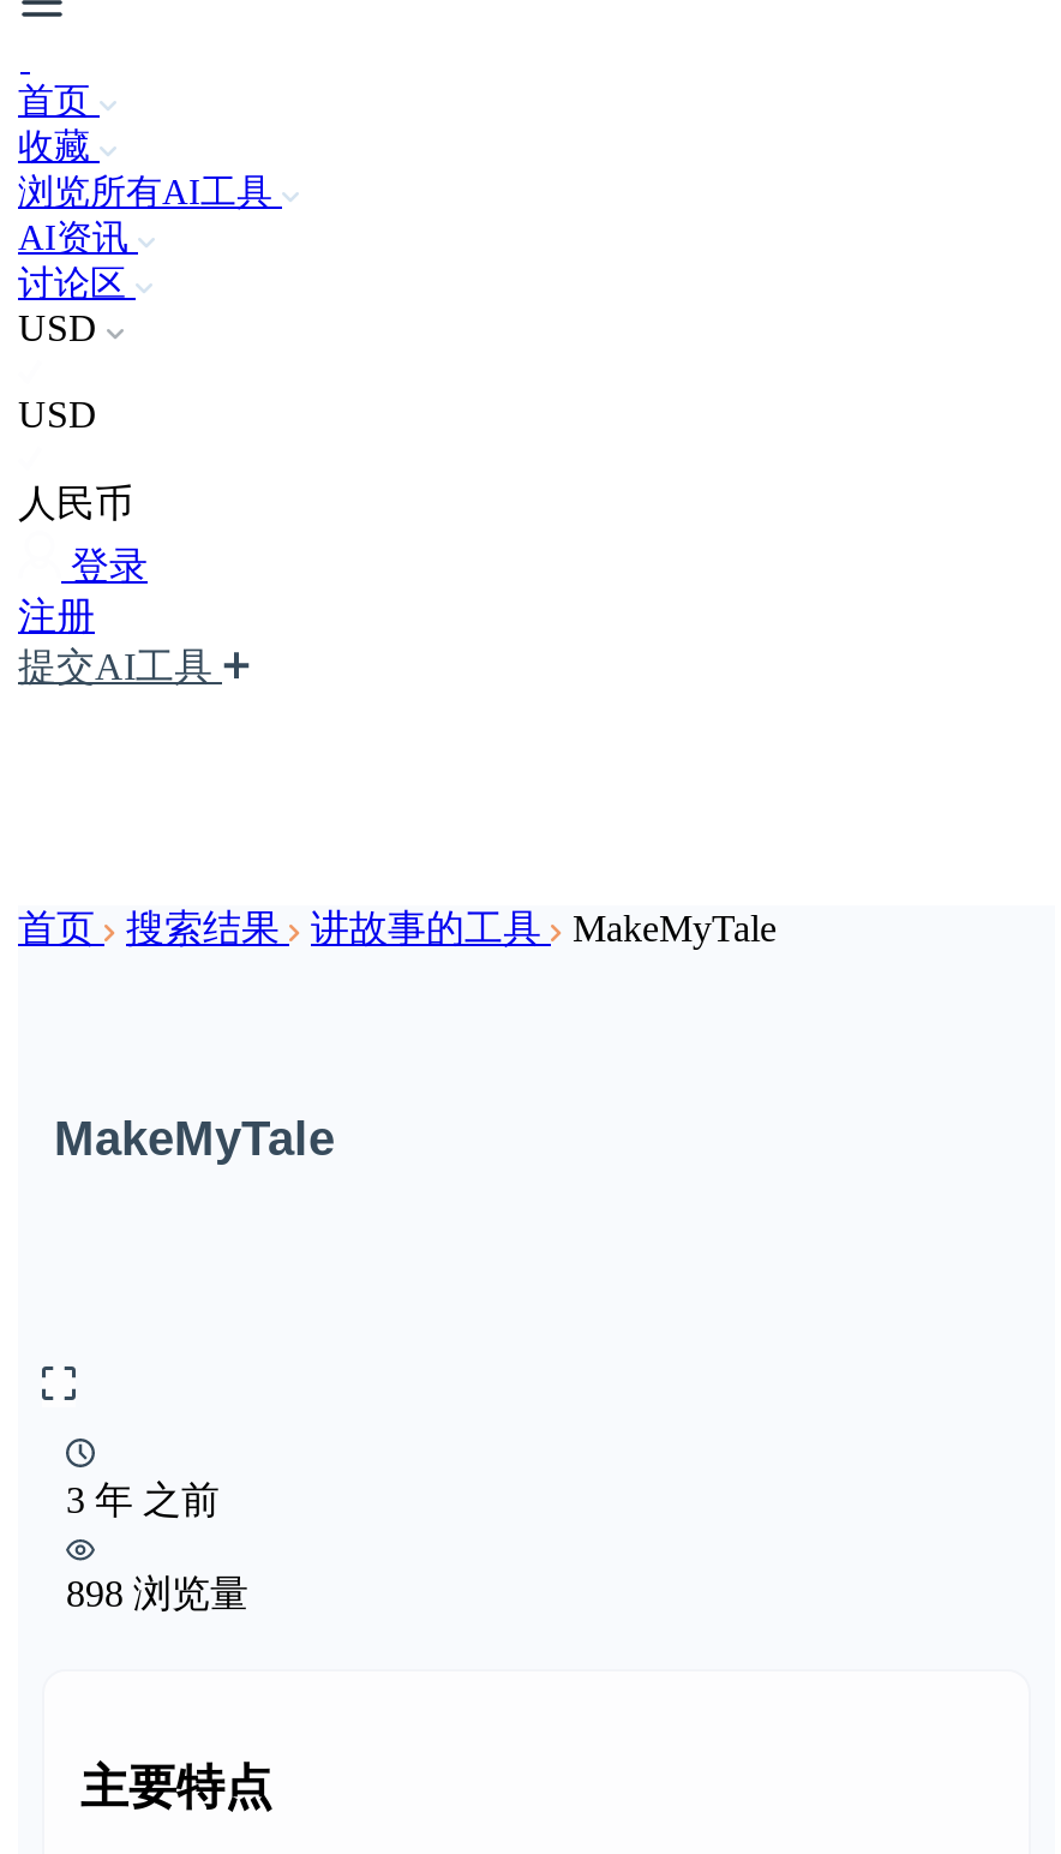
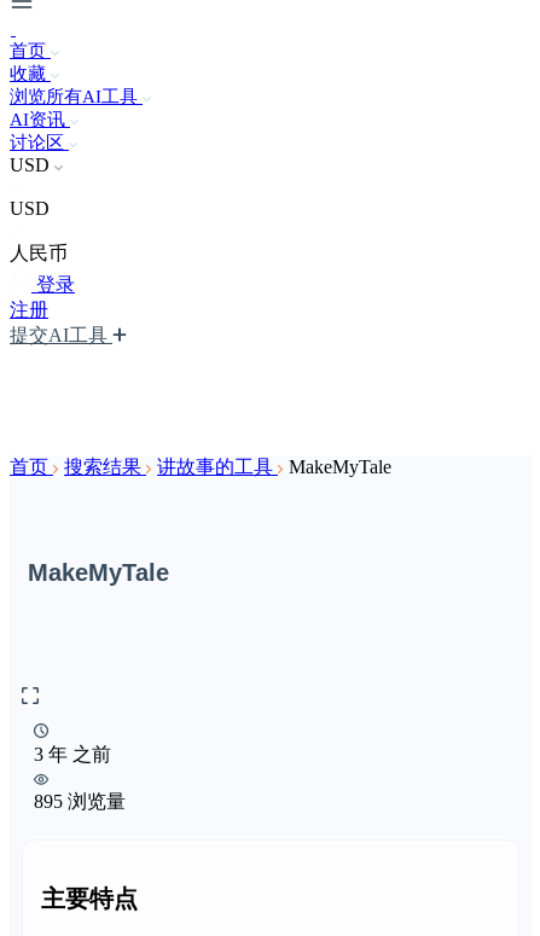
- 898 浏览量
+ 895 浏览量
